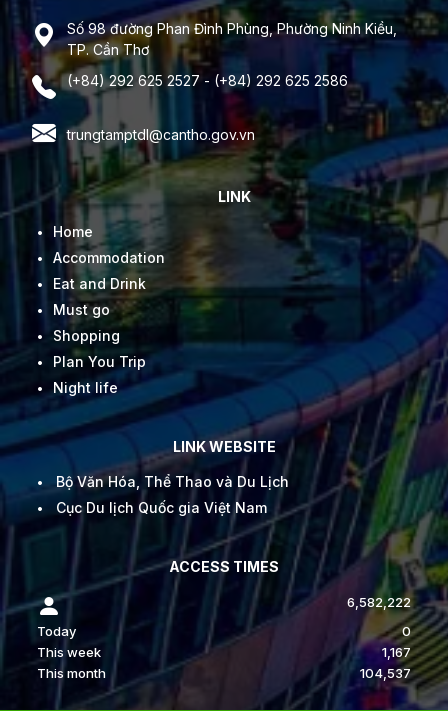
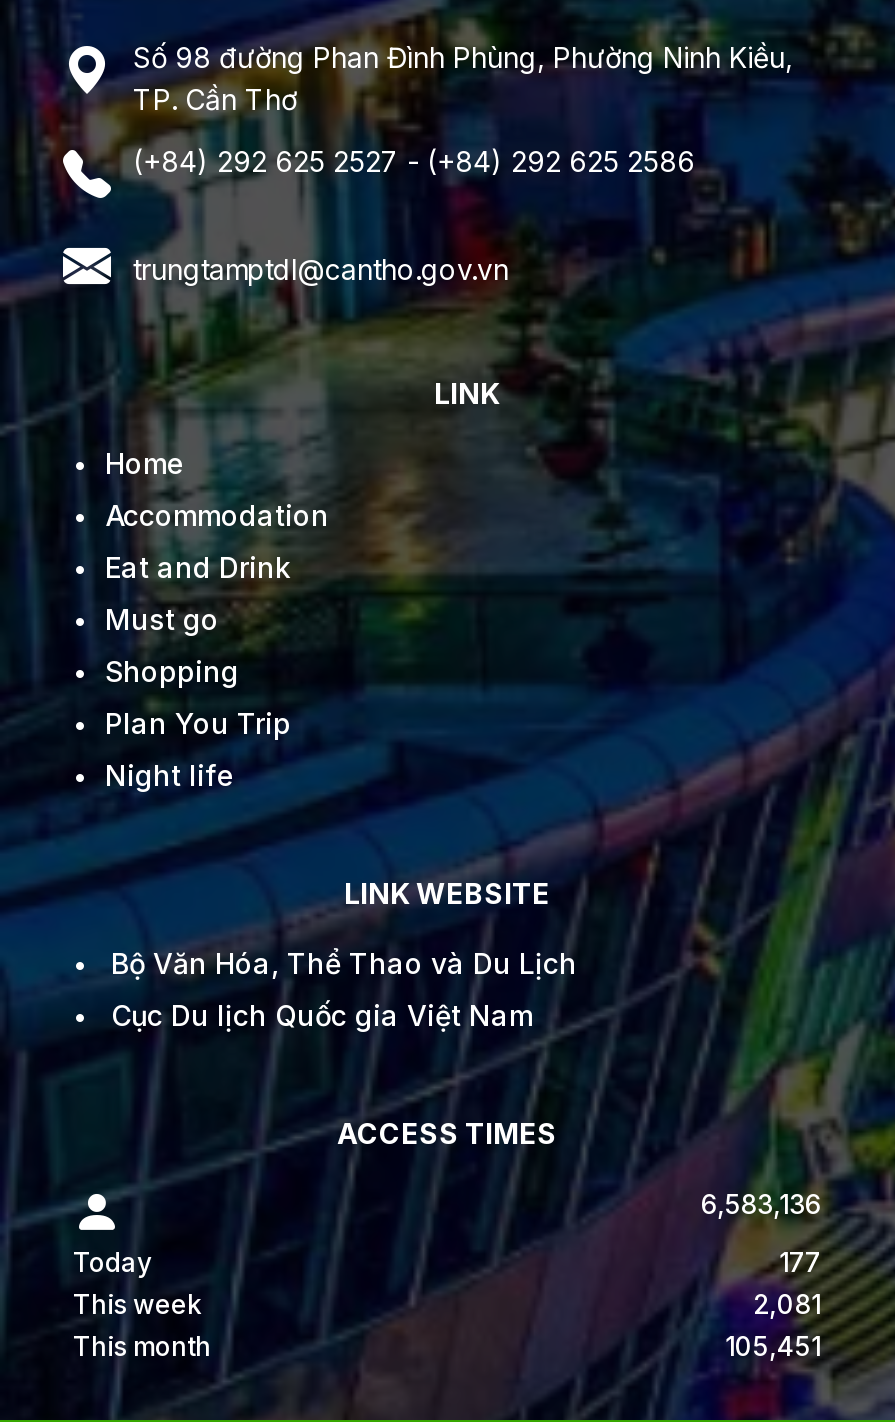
- 6,582,222
+ 6,583,136

- 0
+ 177

- 1,167
+ 2,081

- 104,537
+ 105,451
